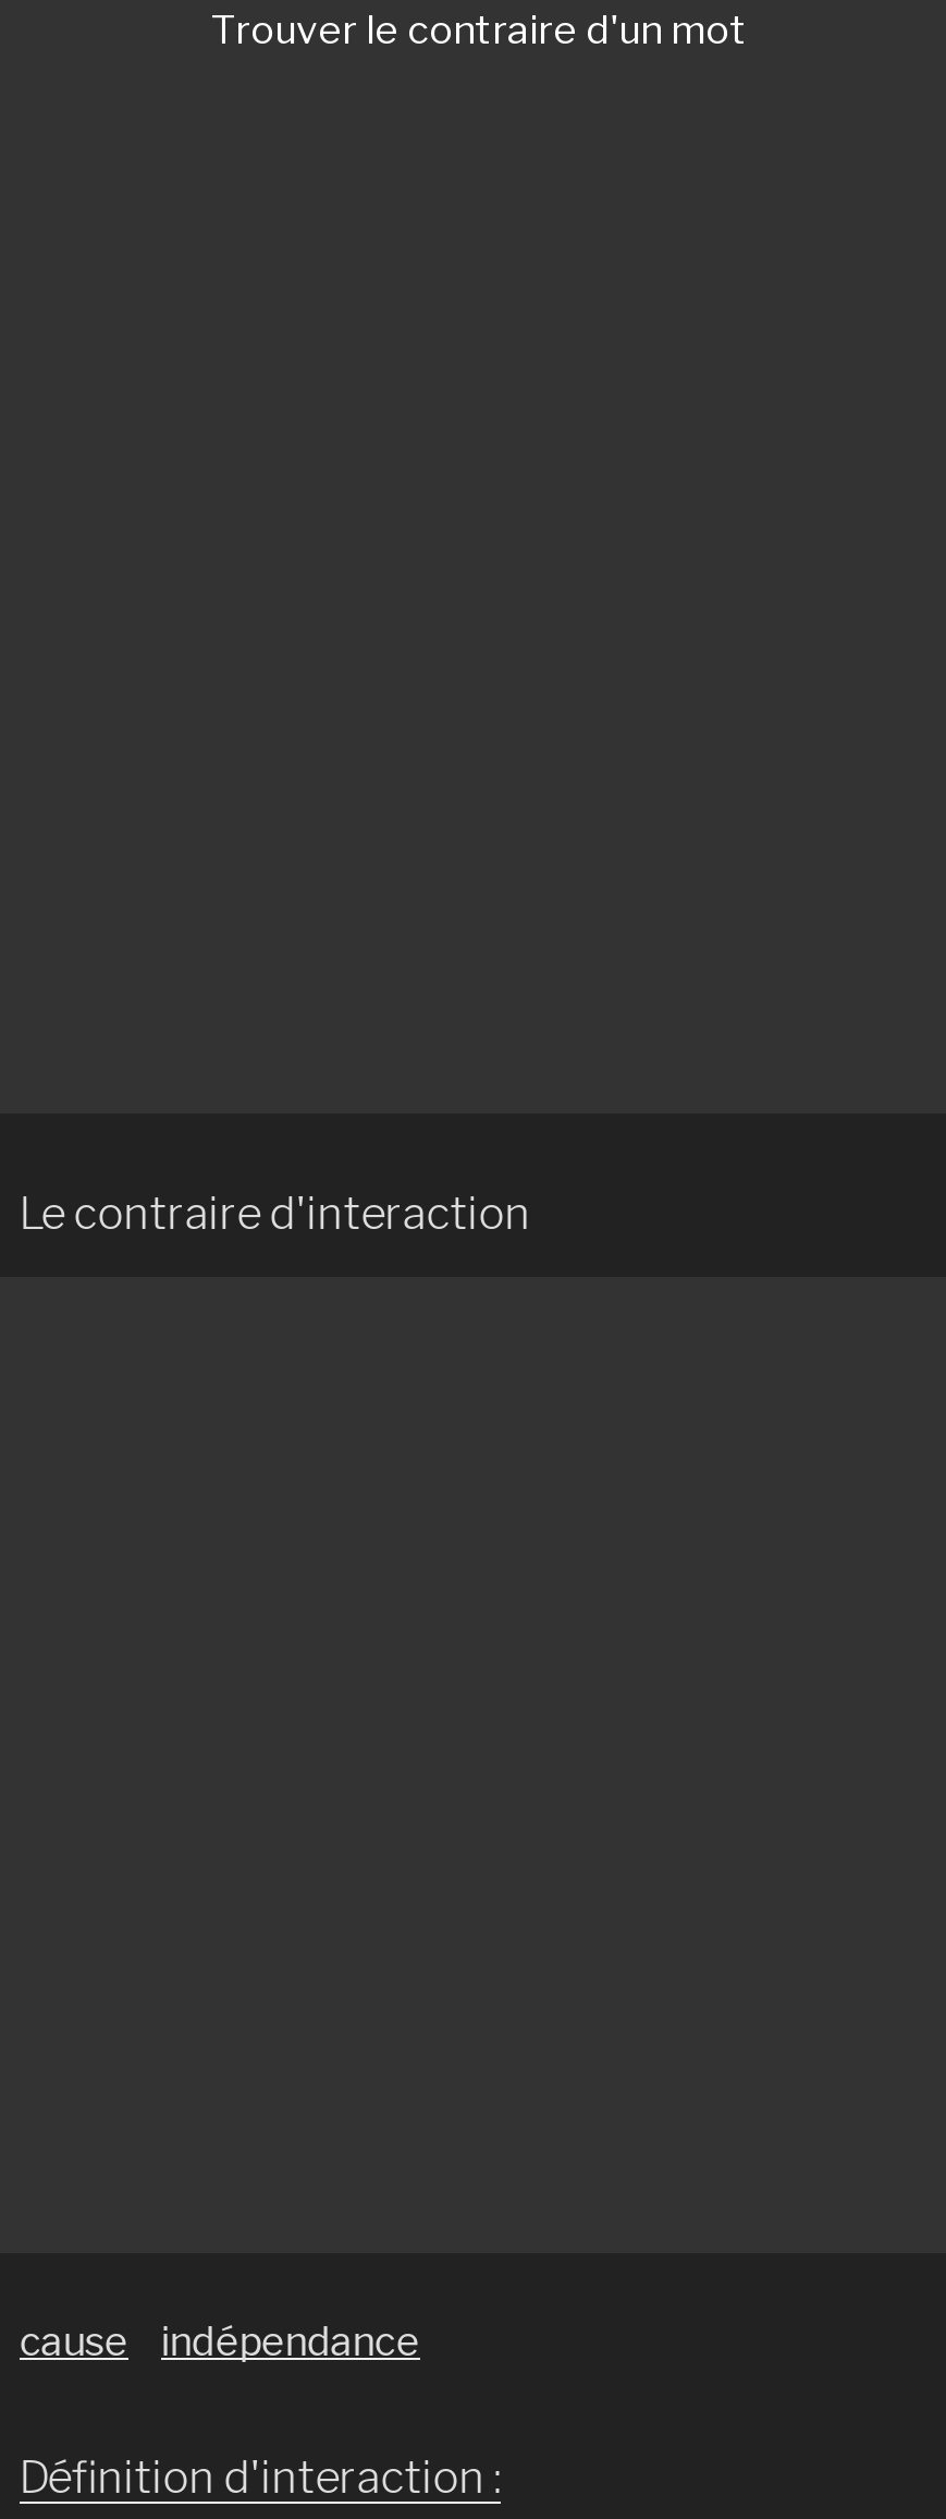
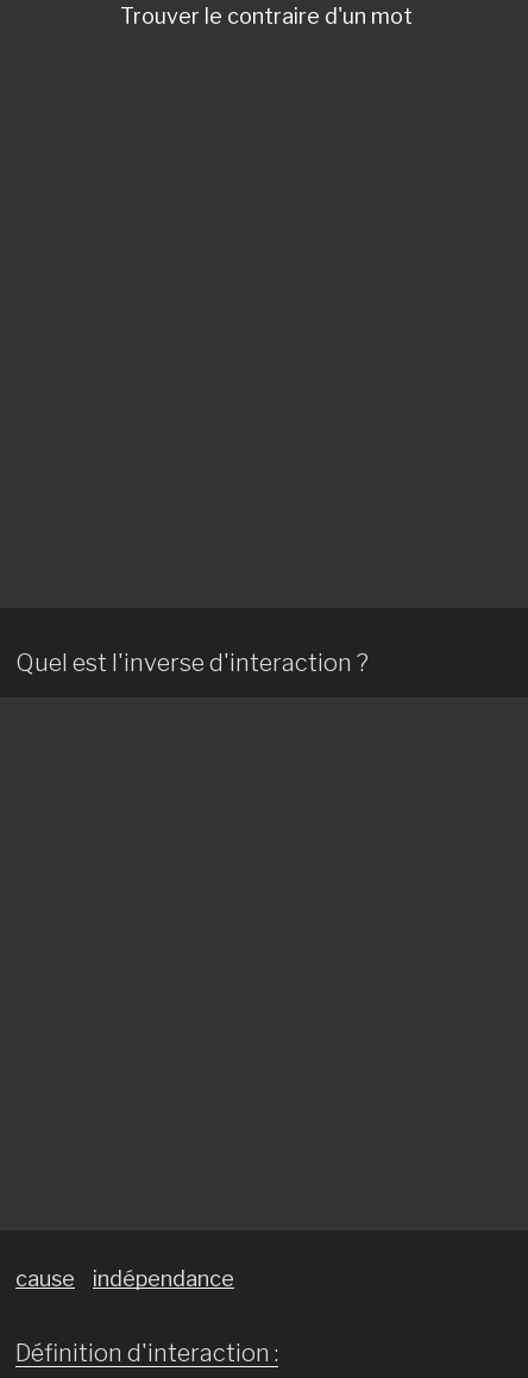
- Le contraire d'interaction
+ Quel est l'inverse d'interaction ?
